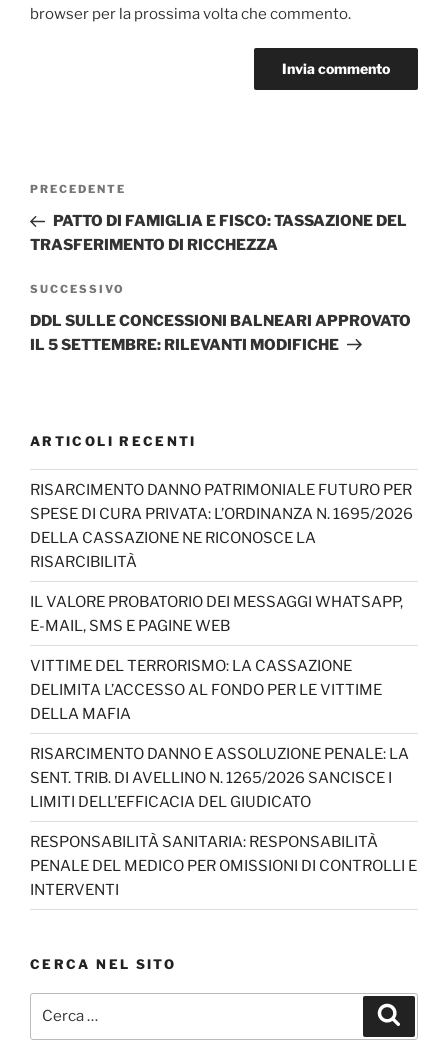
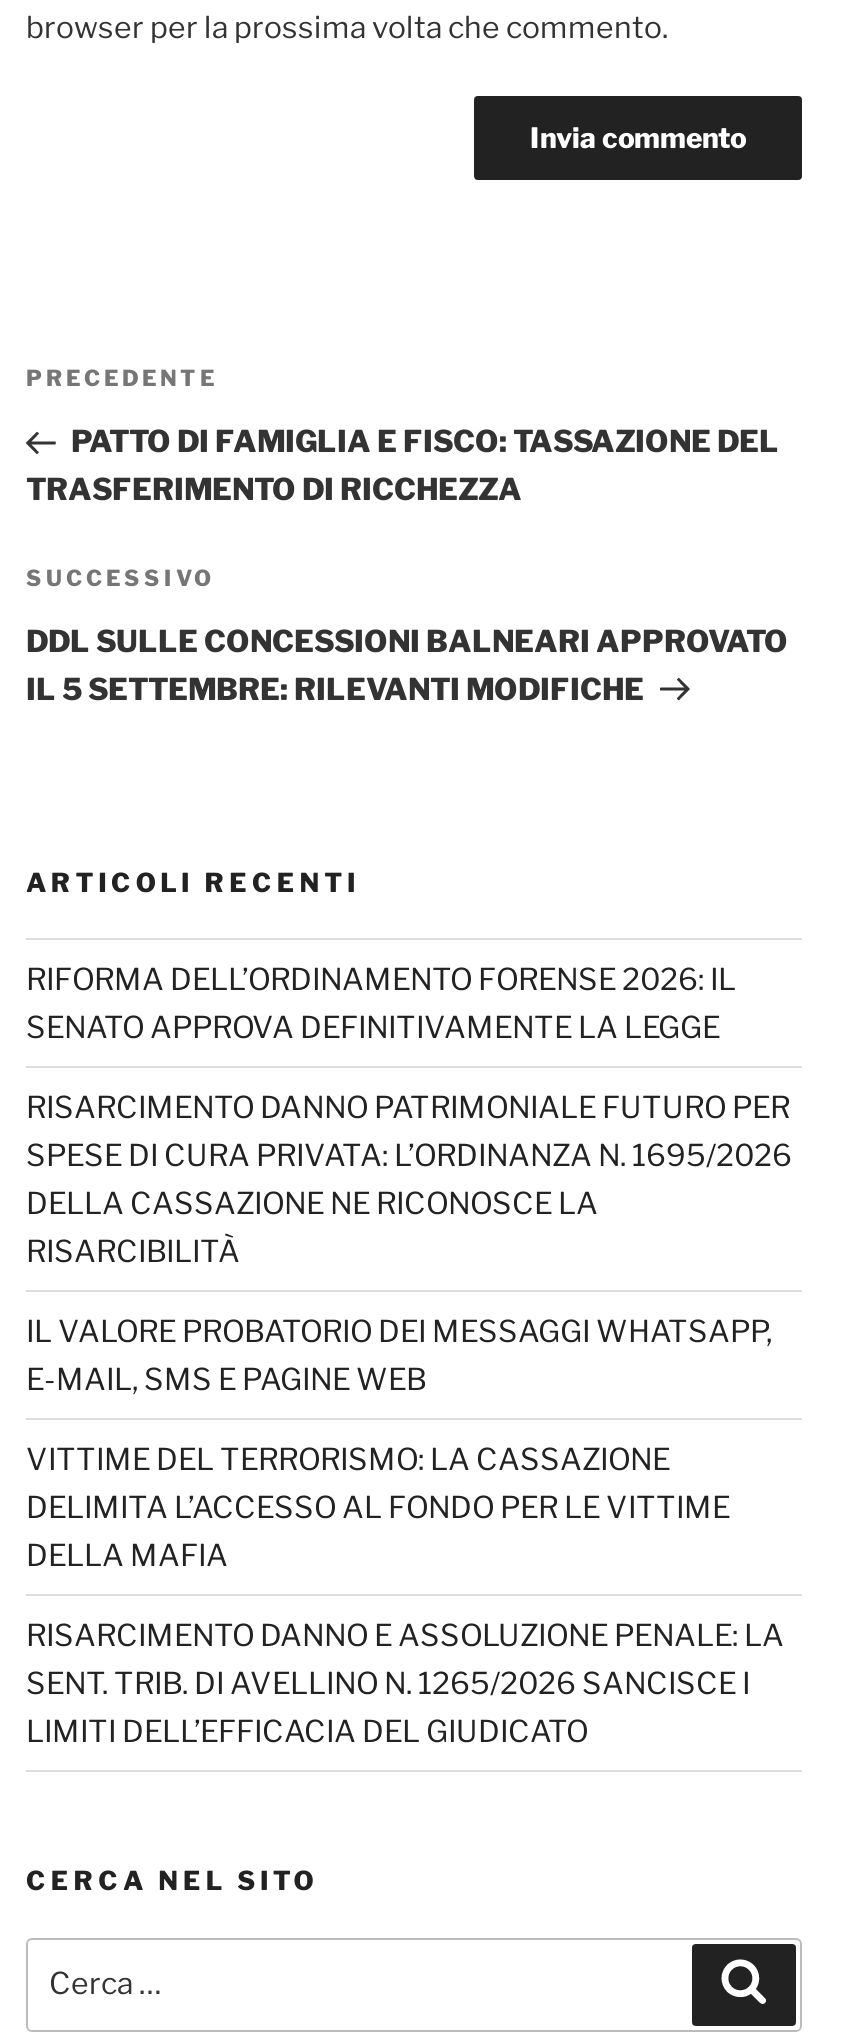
+ RIFORMA DELL’ORDINAMENTO FORENSE 2026: IL
+ SENATO APPROVA DEFINITIVAMENTE LA LEGGE

moved down: RISARCIMENTO DANNO PATRIMONIALE FUTURO PER | SPESE DI CURA PRIVATA: L’ORDINANZA N. 1695/2026 | DELLA CASSAZIONE NE RICONOSCE LA | ... | SENT. TRIB. DI AVELLINO N. 1265/2026 SANCISCE I | LIMITI DELL’EFFICACIA DEL GIUDICATO

- RESPONSABILITÀ SANITARIA: RESPONSABILITÀ
- PENALE DEL MEDICO PER OMISSIONI DI CONTROLLI E
- INTERVENTI
